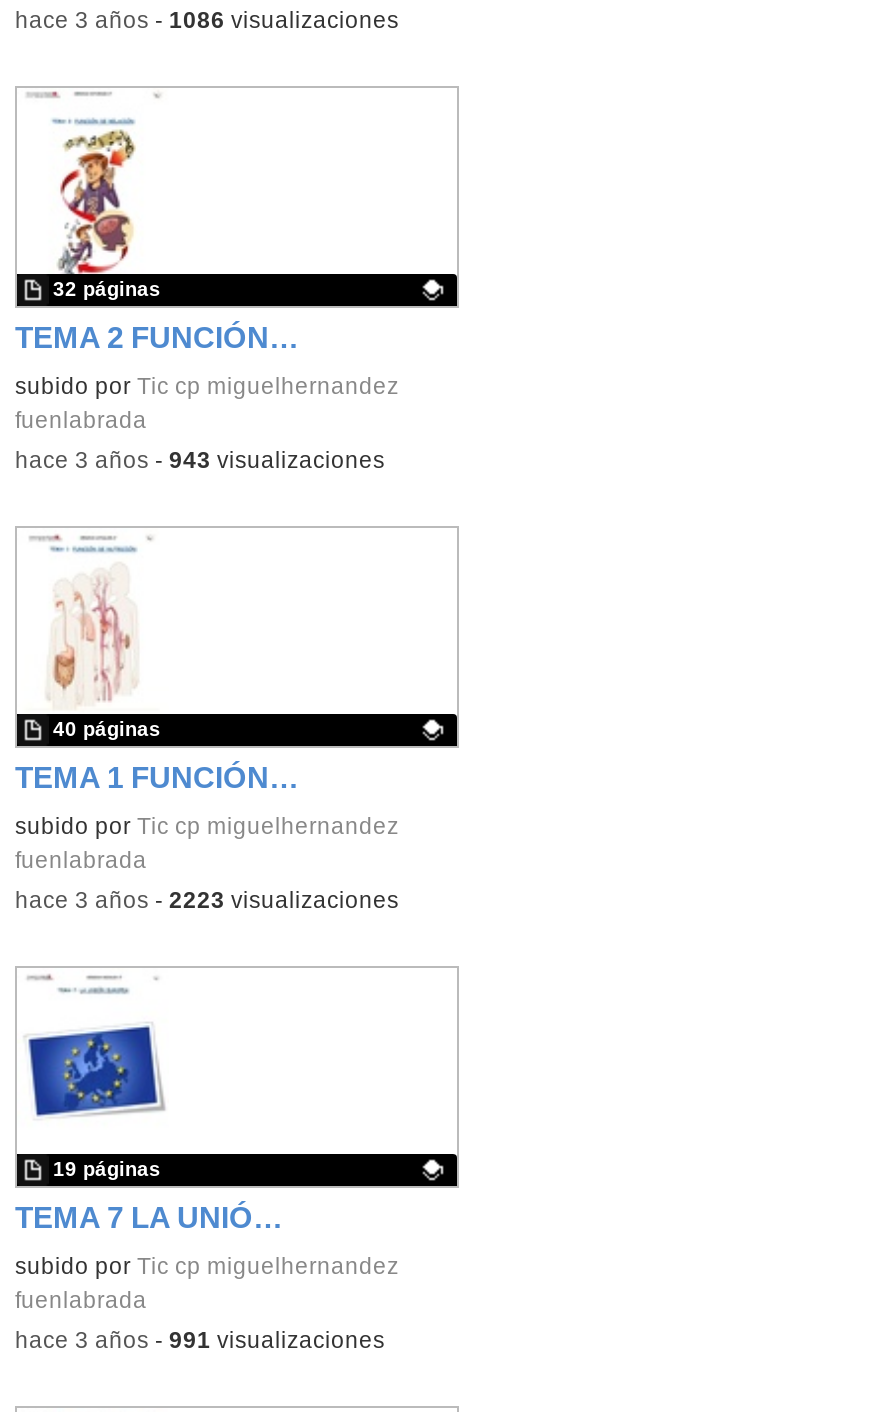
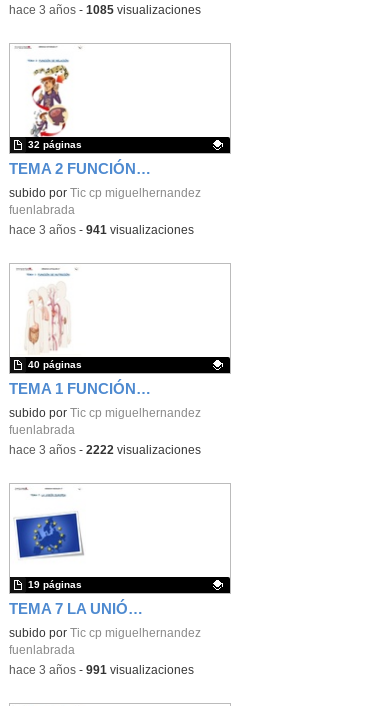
- hace 3 años - 1086 visualizaciones
+ hace 3 años - 1085 visualizaciones

- hace 3 años - 943 visualizaciones
+ hace 3 años - 941 visualizaciones

- hace 3 años - 2223 visualizaciones
+ hace 3 años - 2222 visualizaciones
